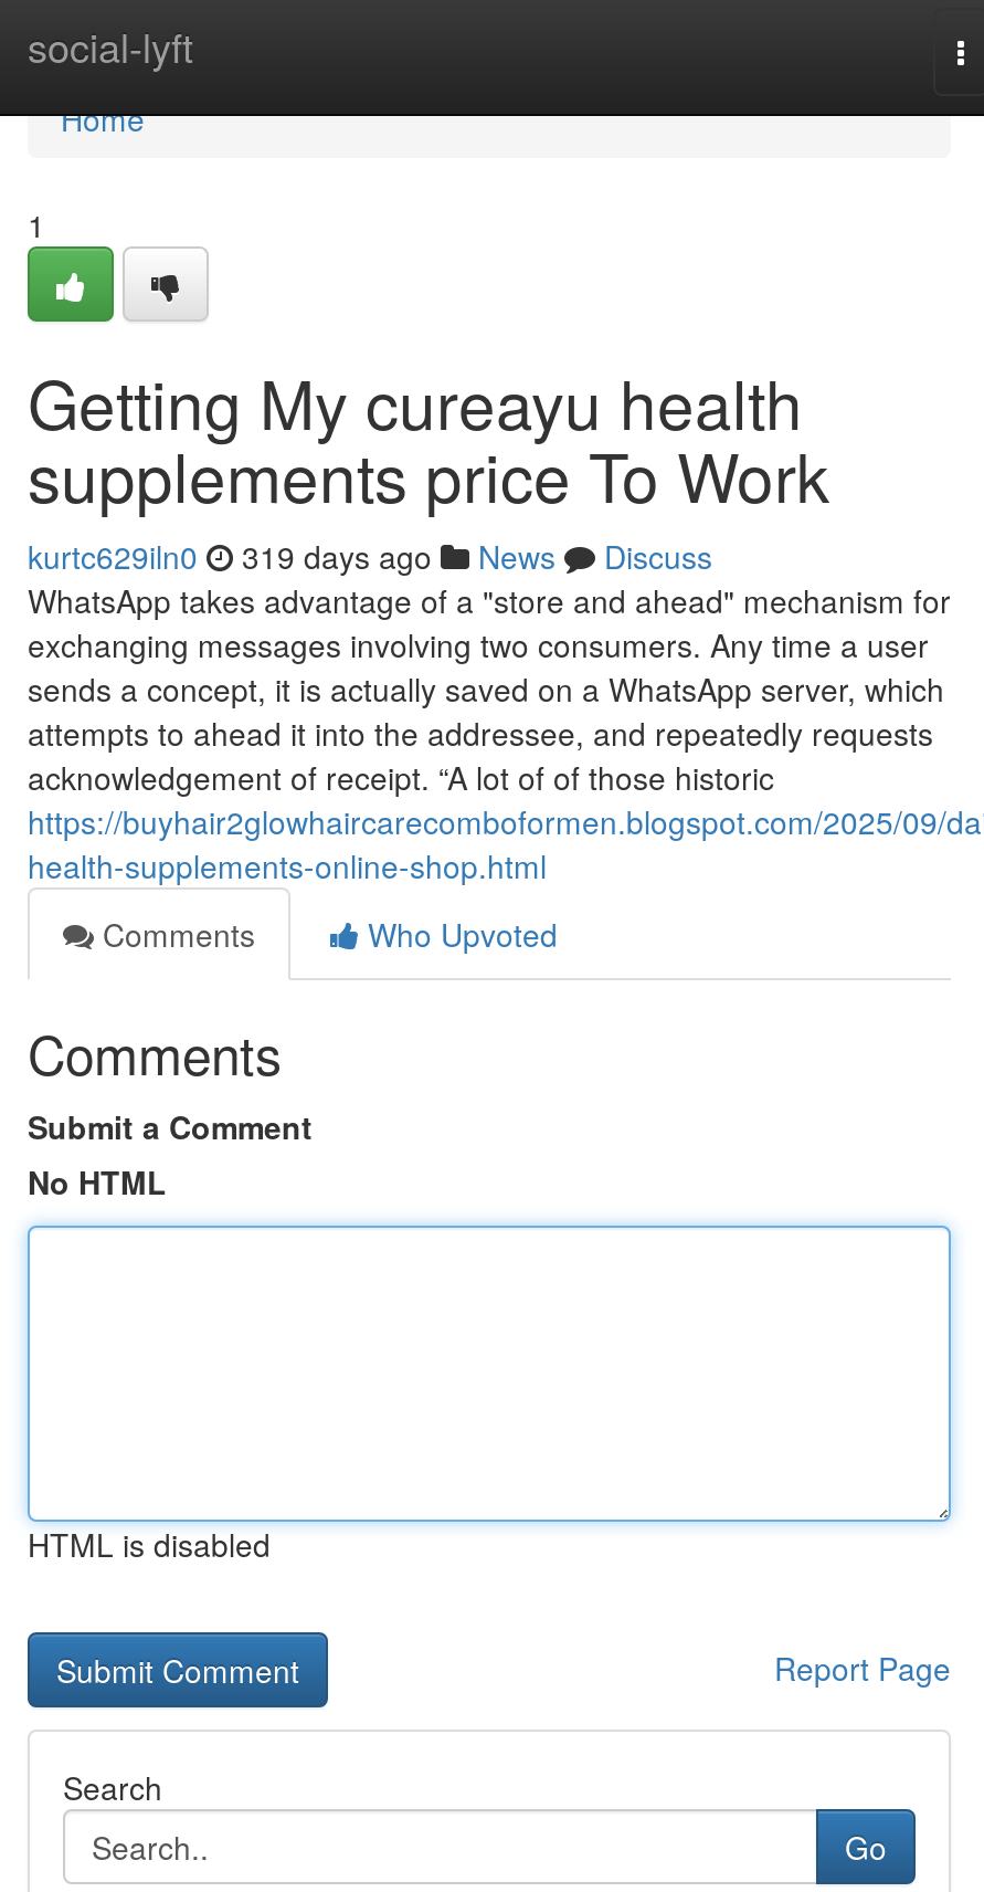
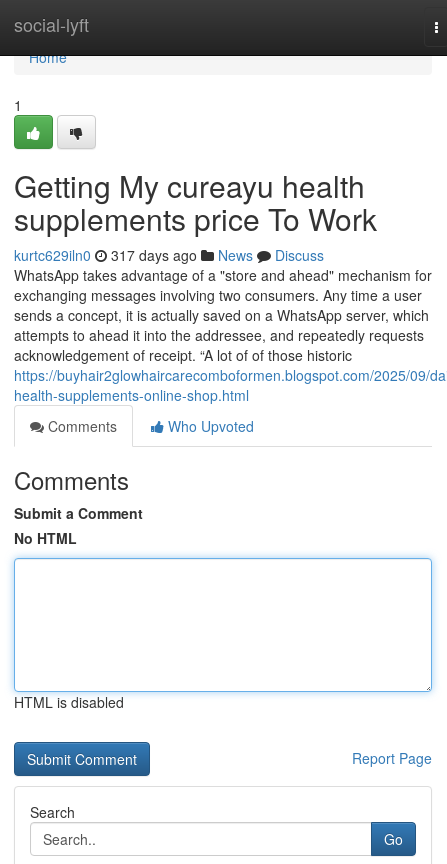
- kurtc629iln0 319 days ago News Discuss
+ kurtc629iln0 317 days ago News Discuss
